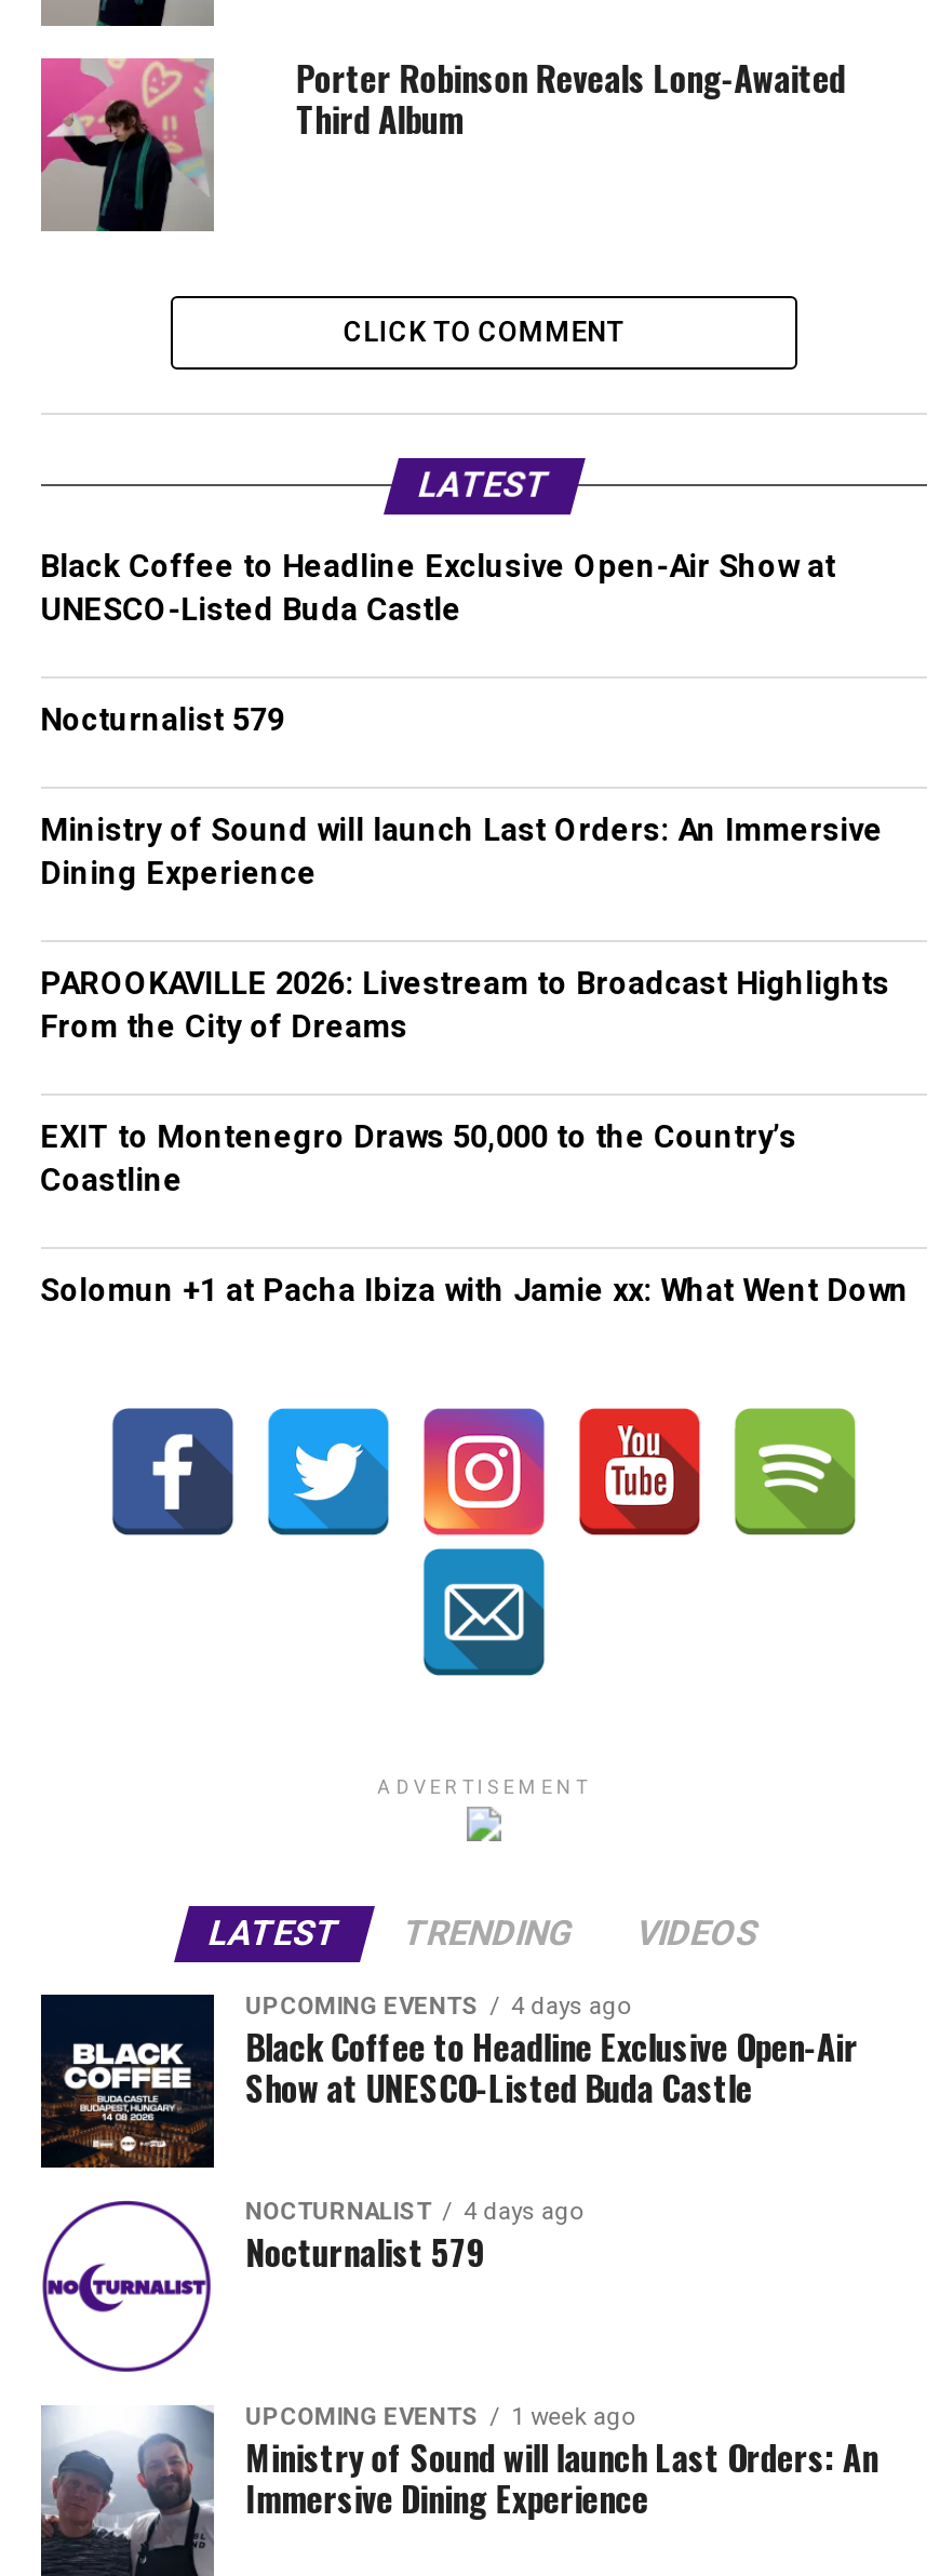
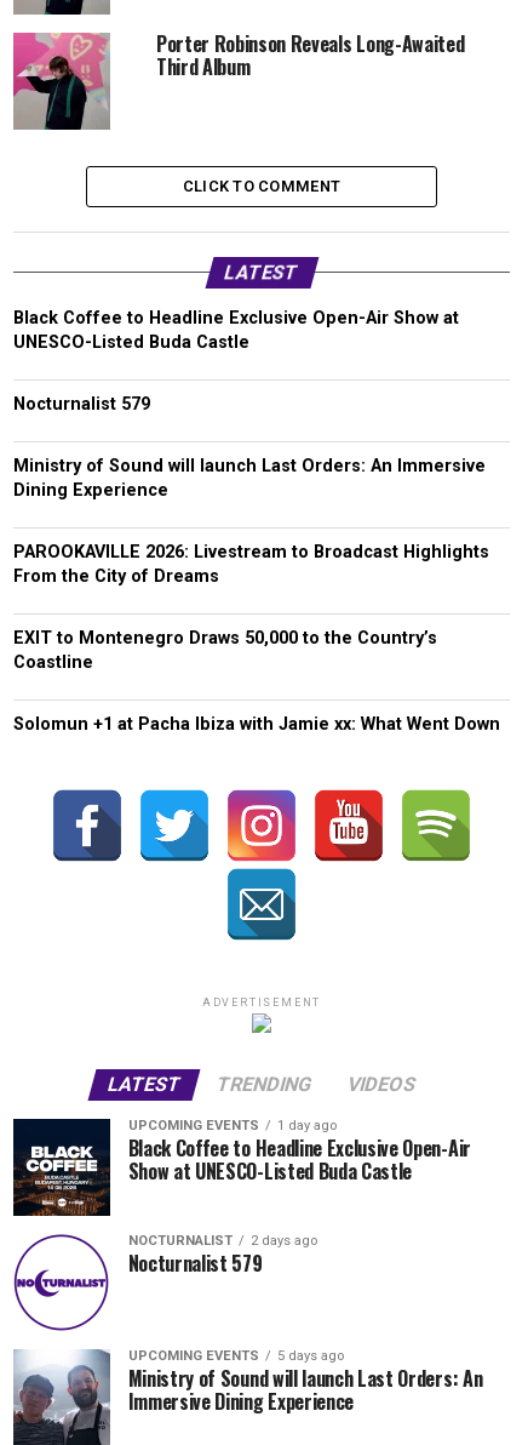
- UPCOMING EVENTS 4 days ago
+ UPCOMING EVENTS 1 day ago

- NOCTURNALIST 4 days ago
+ NOCTURNALIST 2 days ago

- UPCOMING EVENTS 1 week ago
+ UPCOMING EVENTS 5 days ago
